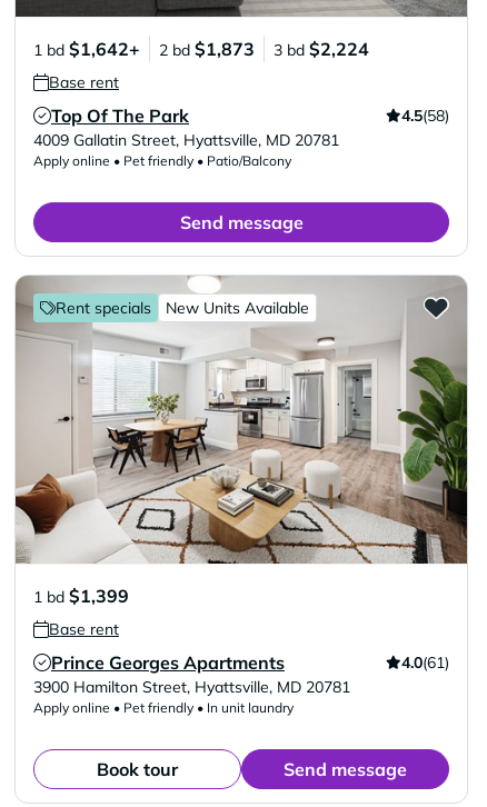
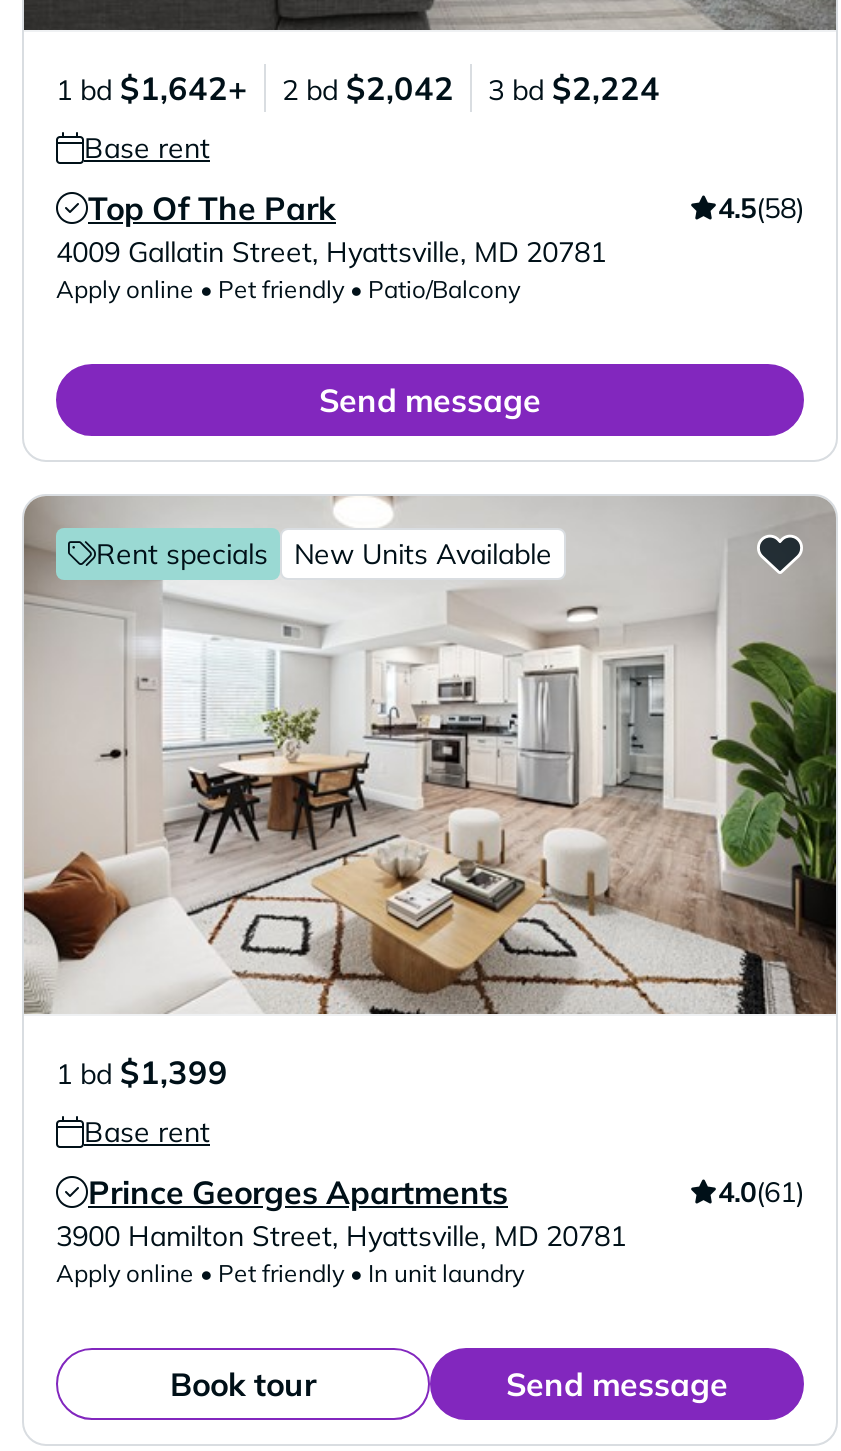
- 1 bd $1,642+ 2 bd $1,873 3 bd $2,224
+ 1 bd $1,642+ 2 bd $2,042 3 bd $2,224
